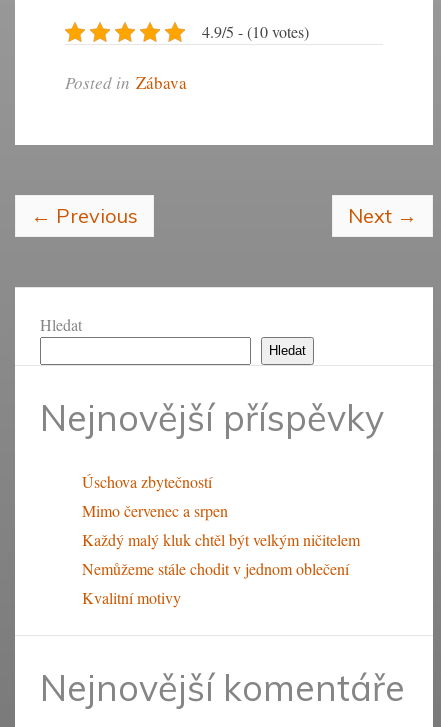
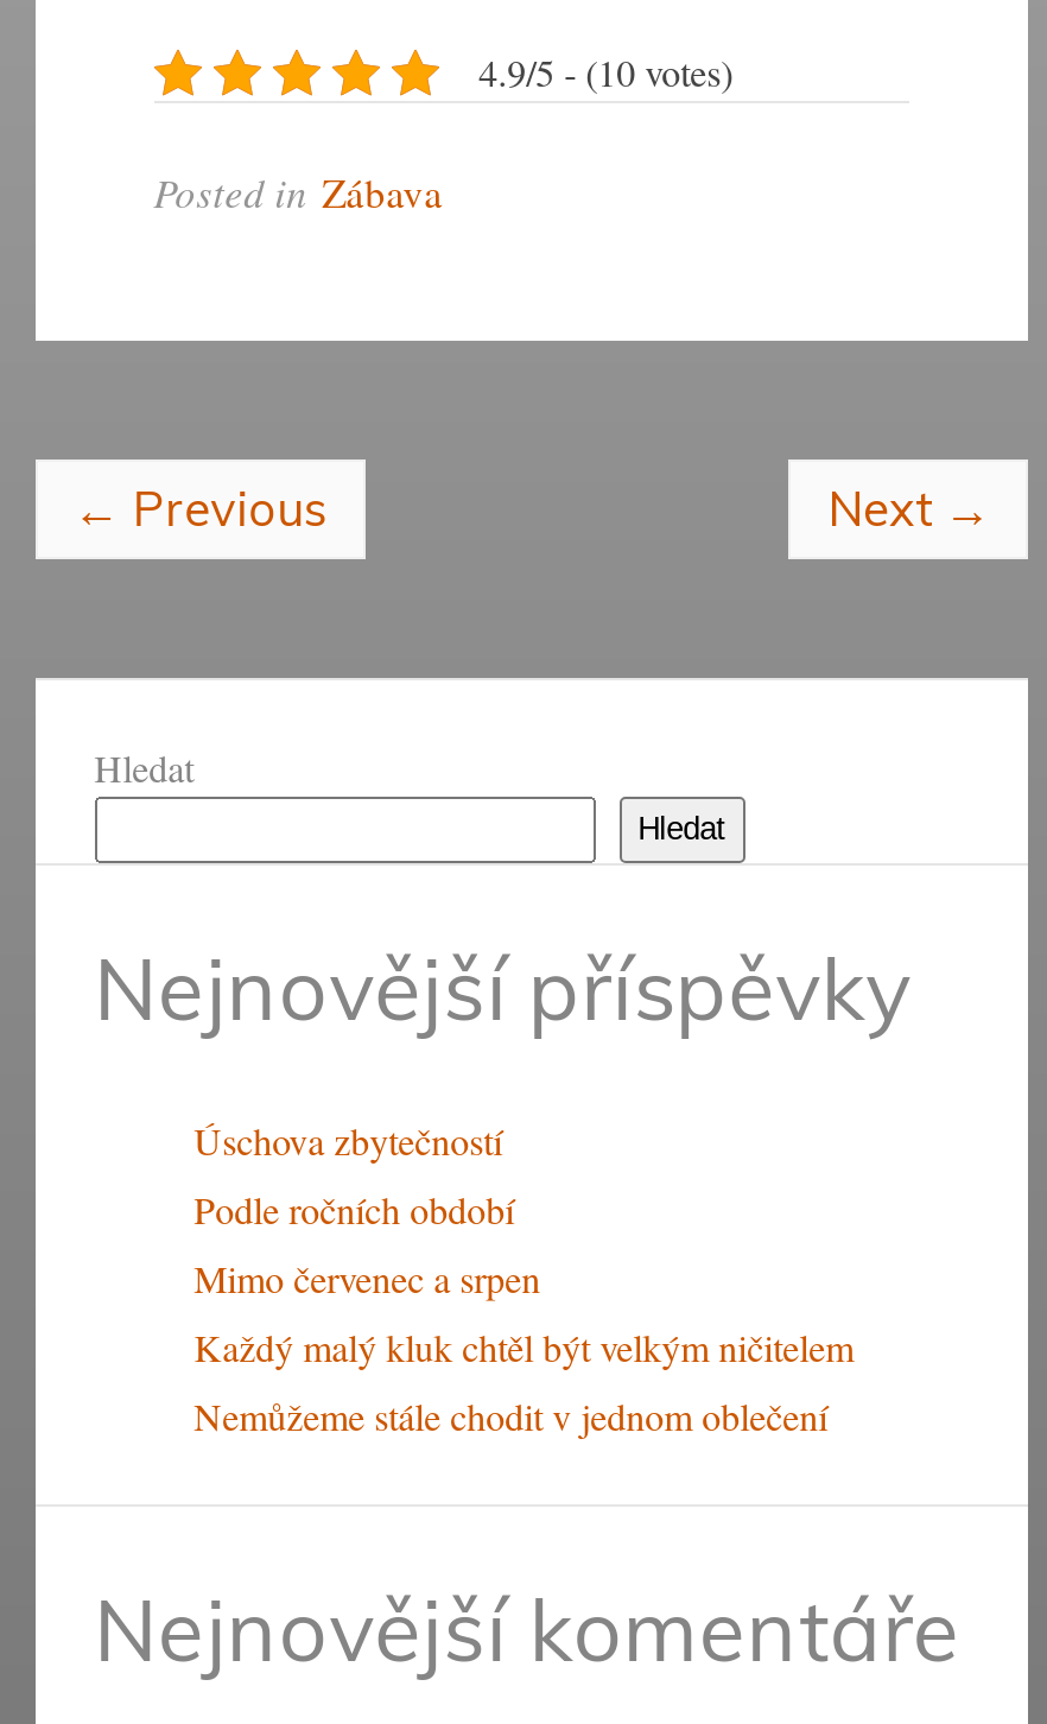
+ Podle ročních období

moved down: Mimo červenec a srpen | Každý malý kluk chtěl být velkým ničitelem | Nemůžeme stále chodit v jednom oblečení

- Kvalitní motivy
